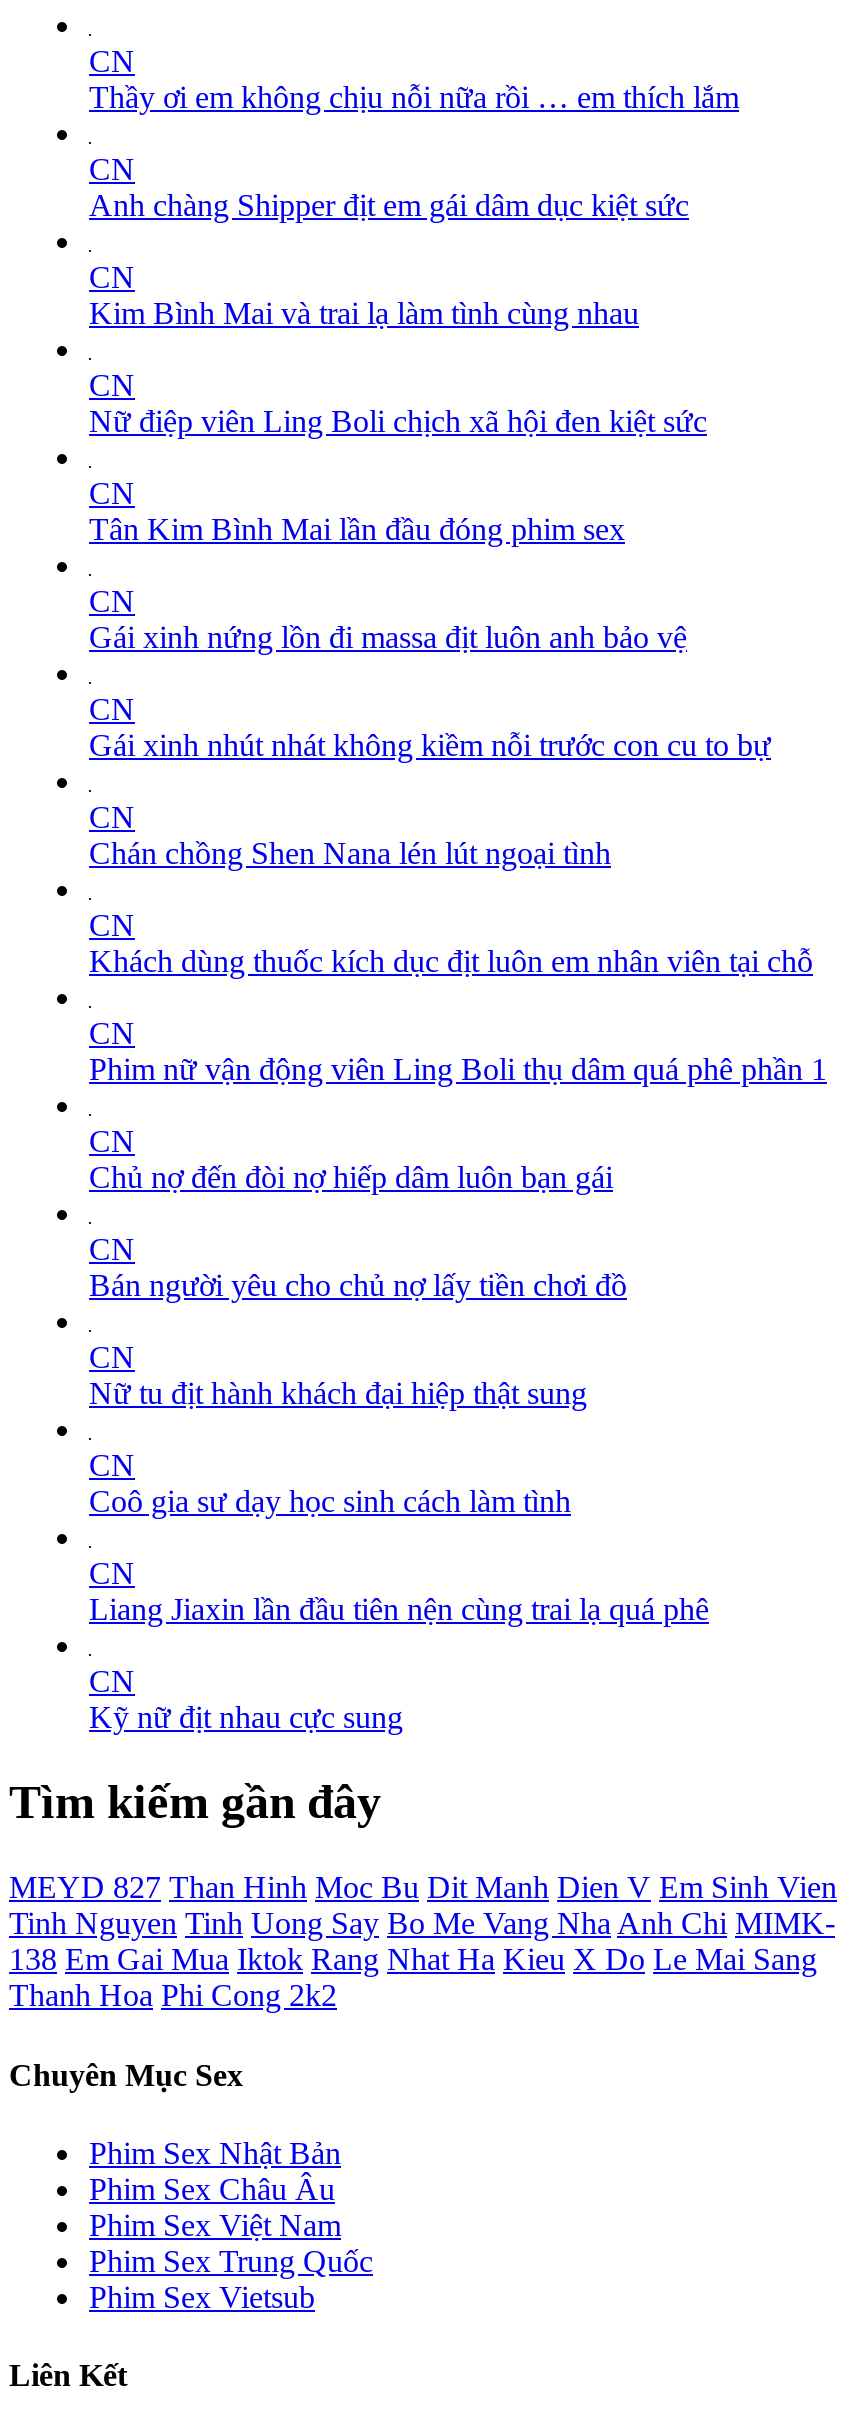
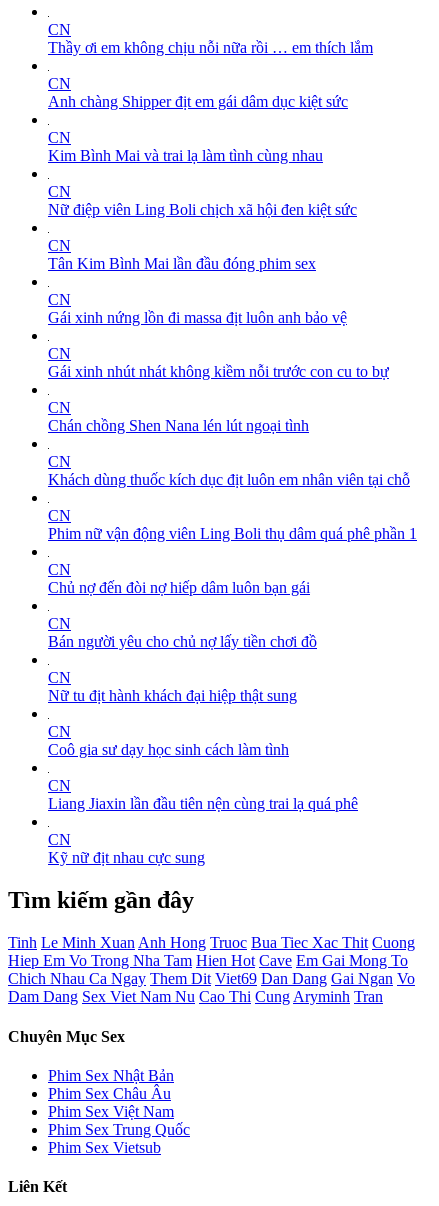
- MEYD 827 Than Hinh Moc Bu Dit Manh Dien V Em Sinh Vien
- Tinh Nguyen Tinh Uong Say Bo Me Vang Nha Anh Chi MIMK-
- 138 Em Gai Mua Iktok Rang Nhat Ha Kieu X Do Le Mai Sang
- Thanh Hoa Phi Cong 2k2
+ Tinh Le Minh Xuan Anh Hong Truoc Bua Tiec Xac Thit Cuong
+ Hiep Em Vo Trong Nha Tam Hien Hot Cave Em Gai Mong To
+ Chich Nhau Ca Ngay Them Dit Viet69 Dan Dang Gai Ngan Vo
+ Dam Dang Sex Viet Nam Nu Cao Thi Cung Aryminh Tran
